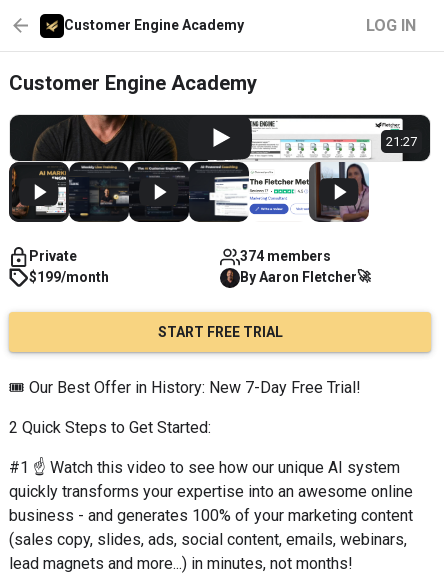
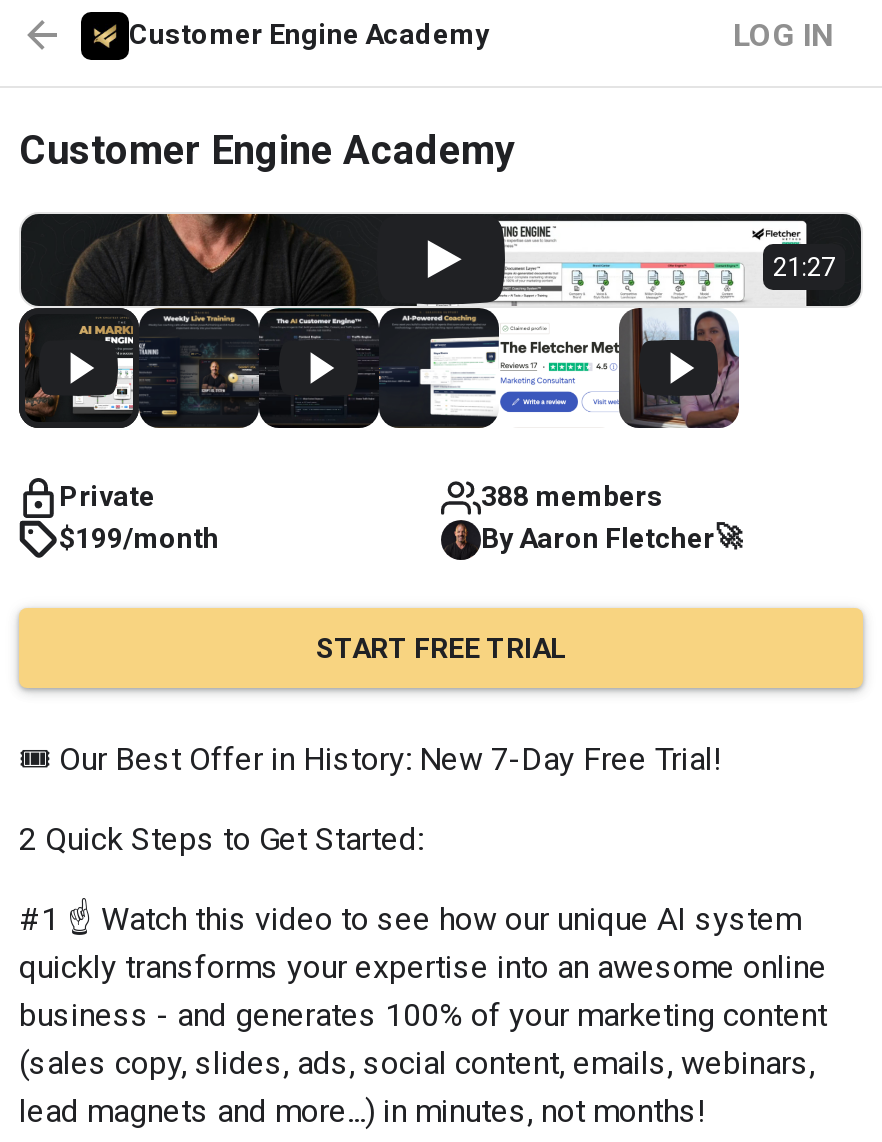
- 374 members
+ 388 members
